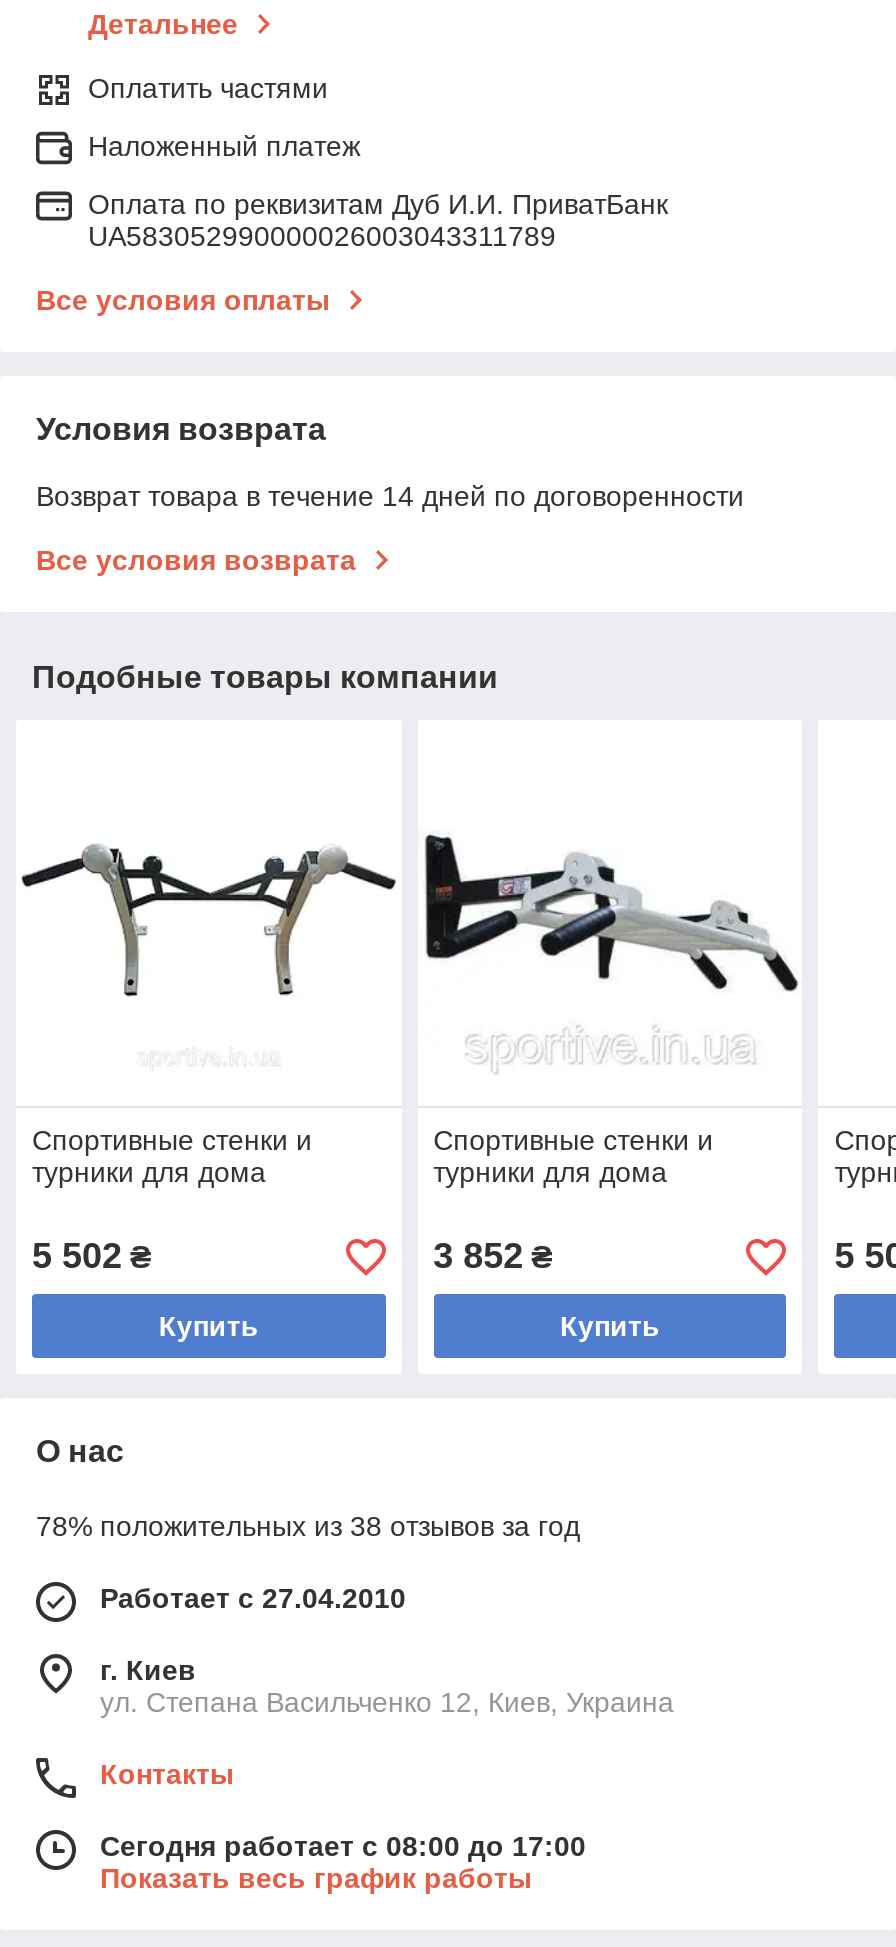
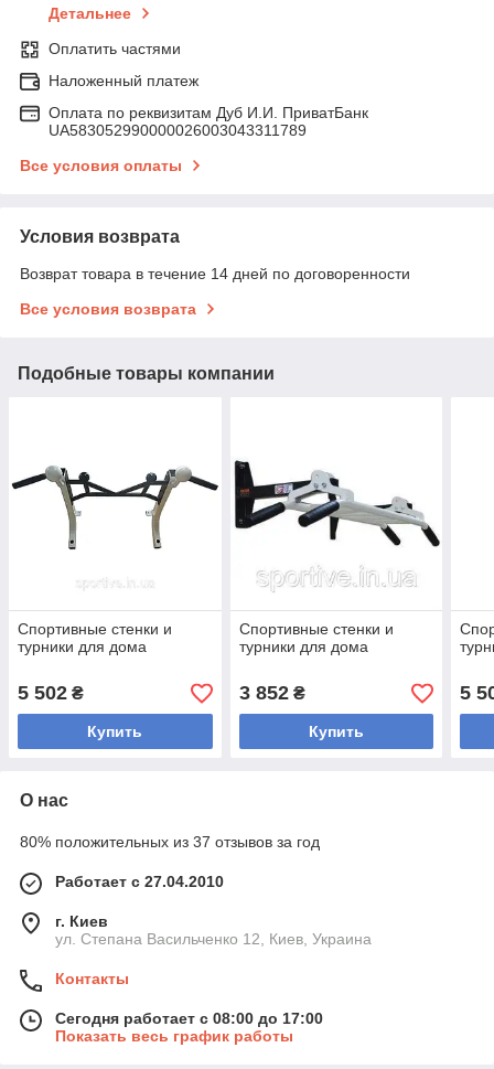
- 78% положительных из 38 отзывов за год
+ 80% положительных из 37 отзывов за год
